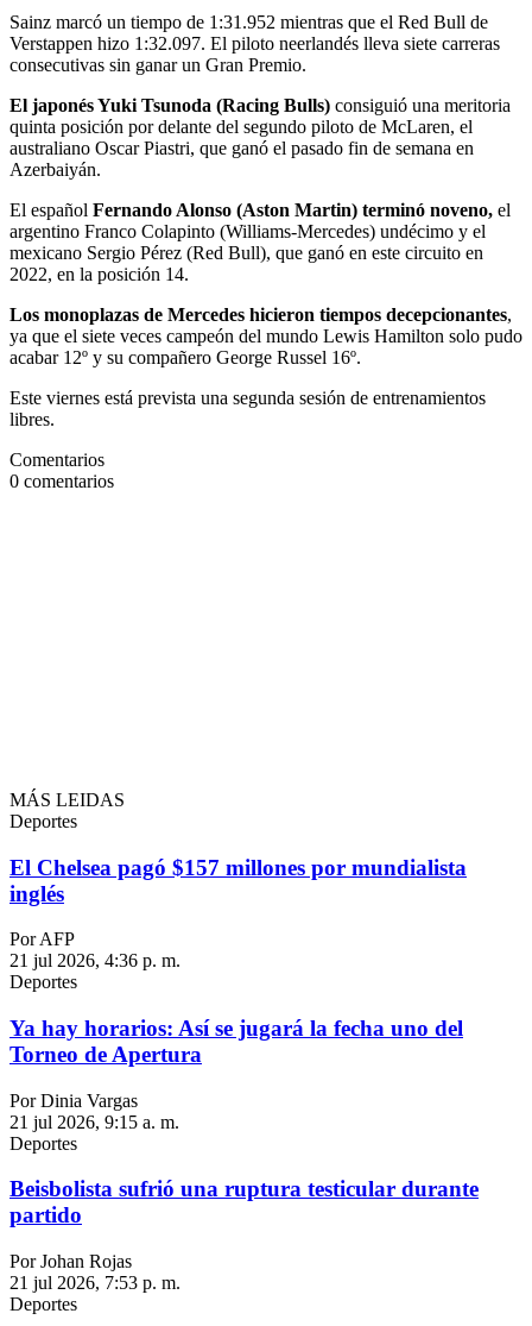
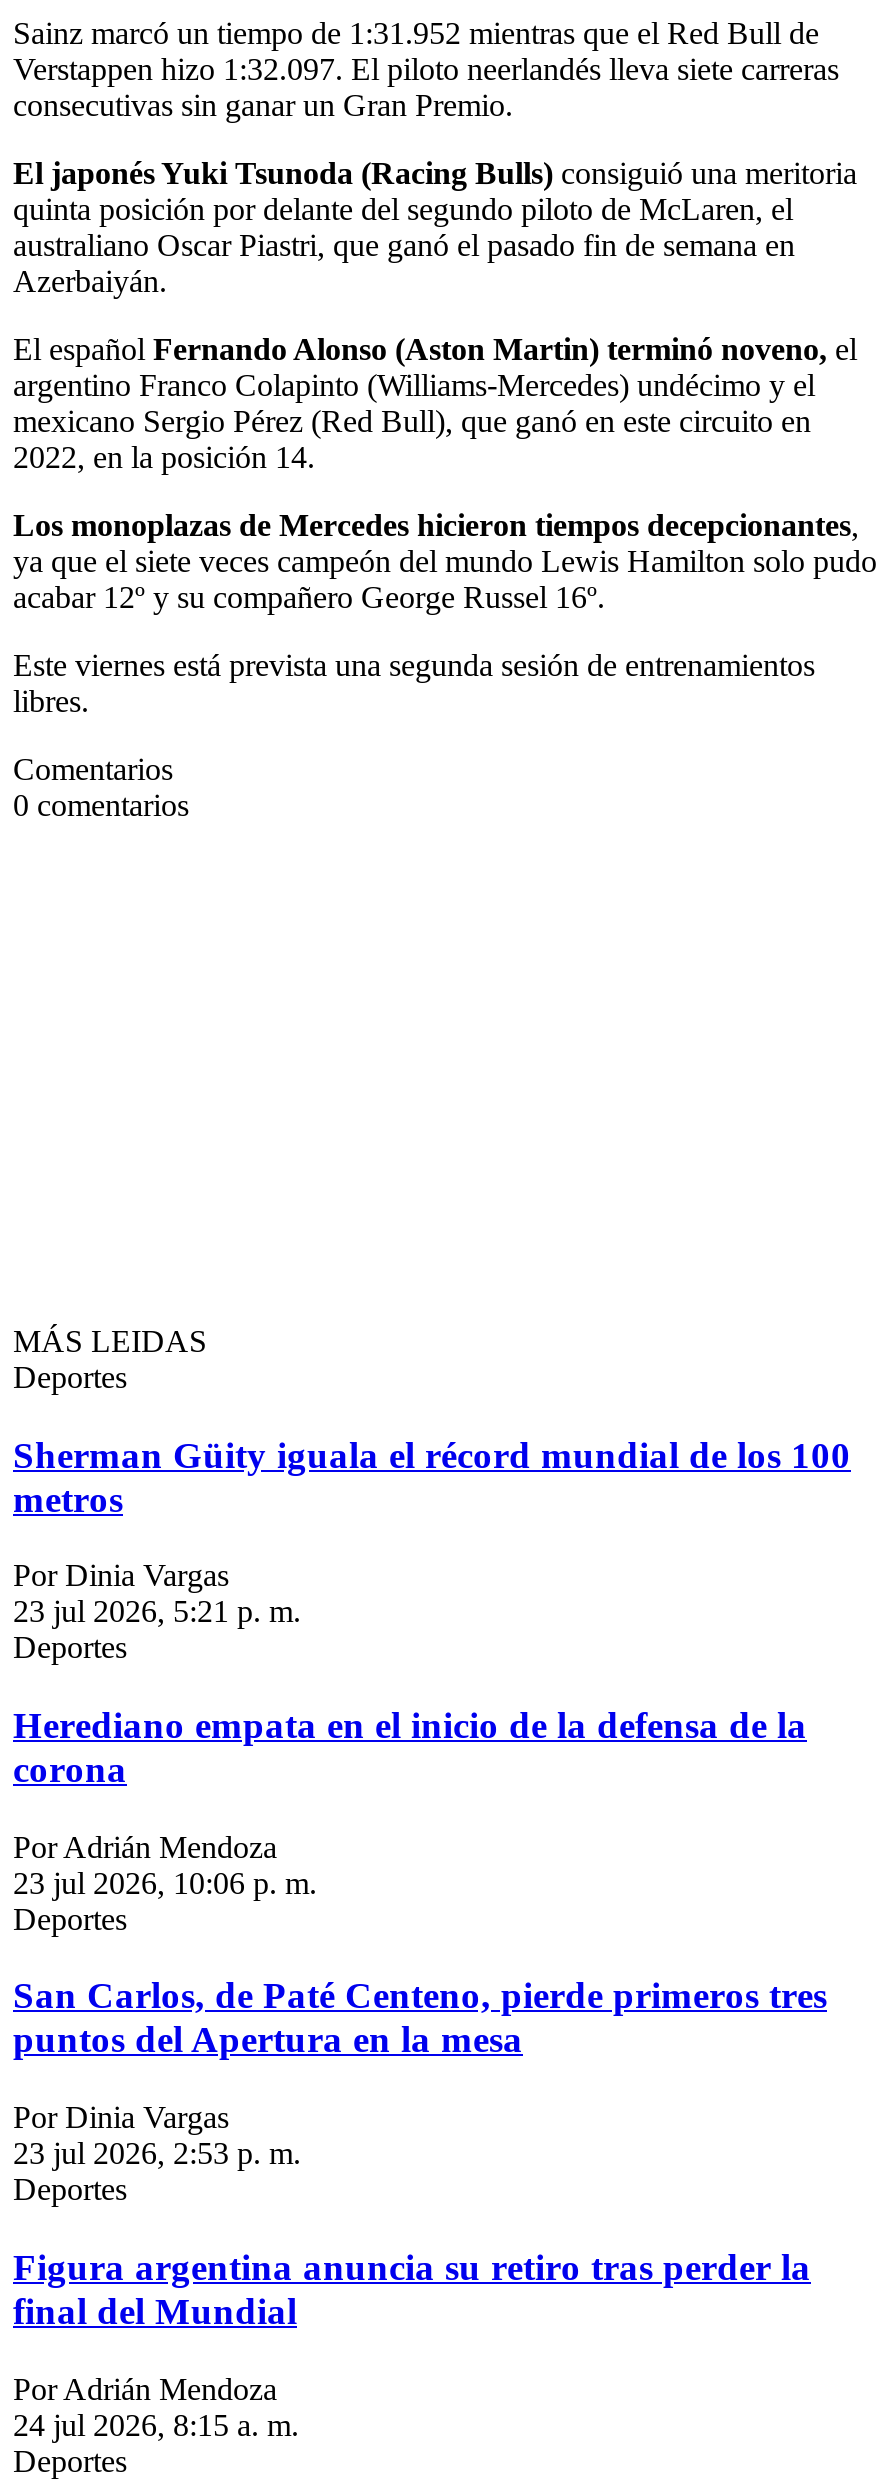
- El Chelsea pagó $157 millones por mundialista
- inglés
+ Sherman Güity iguala el récord mundial de los 100
+ metros

- Por AFP
- 21 jul 2026, 4:36 p. m.
+ Por Dinia Vargas
+ 23 jul 2026, 5:21 p. m.

- Ya hay horarios: Así se jugará la fecha uno del
- Torneo de Apertura
+ Herediano empata en el inicio de la defensa de la
+ corona
+ Por Adrián Mendoza
+ 23 jul 2026, 10:06 p. m.
+ Deportes
+ San Carlos, de Paté Centeno, pierde primeros tres
+ puntos del Apertura en la mesa

- 21 jul 2026, 9:15 a. m.
+ 23 jul 2026, 2:53 p. m.

- Beisbolista sufrió una ruptura testicular durante
- partido
+ Figura argentina anuncia su retiro tras perder la
+ final del Mundial

- Por Johan Rojas
- 21 jul 2026, 7:53 p. m.
+ Por Adrián Mendoza
+ 24 jul 2026, 8:15 a. m.
